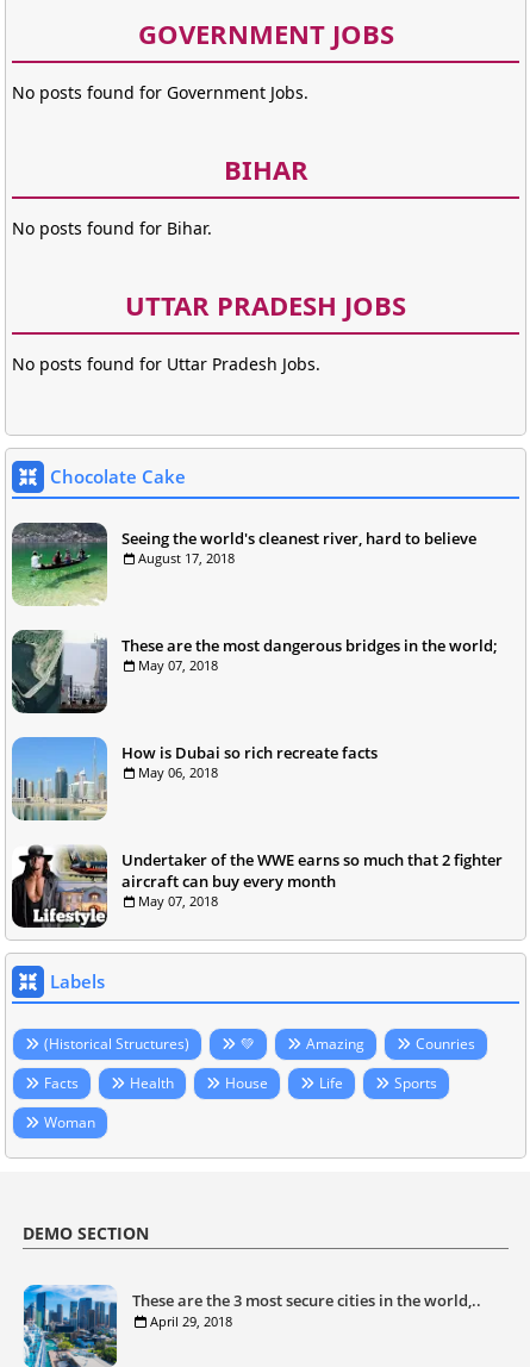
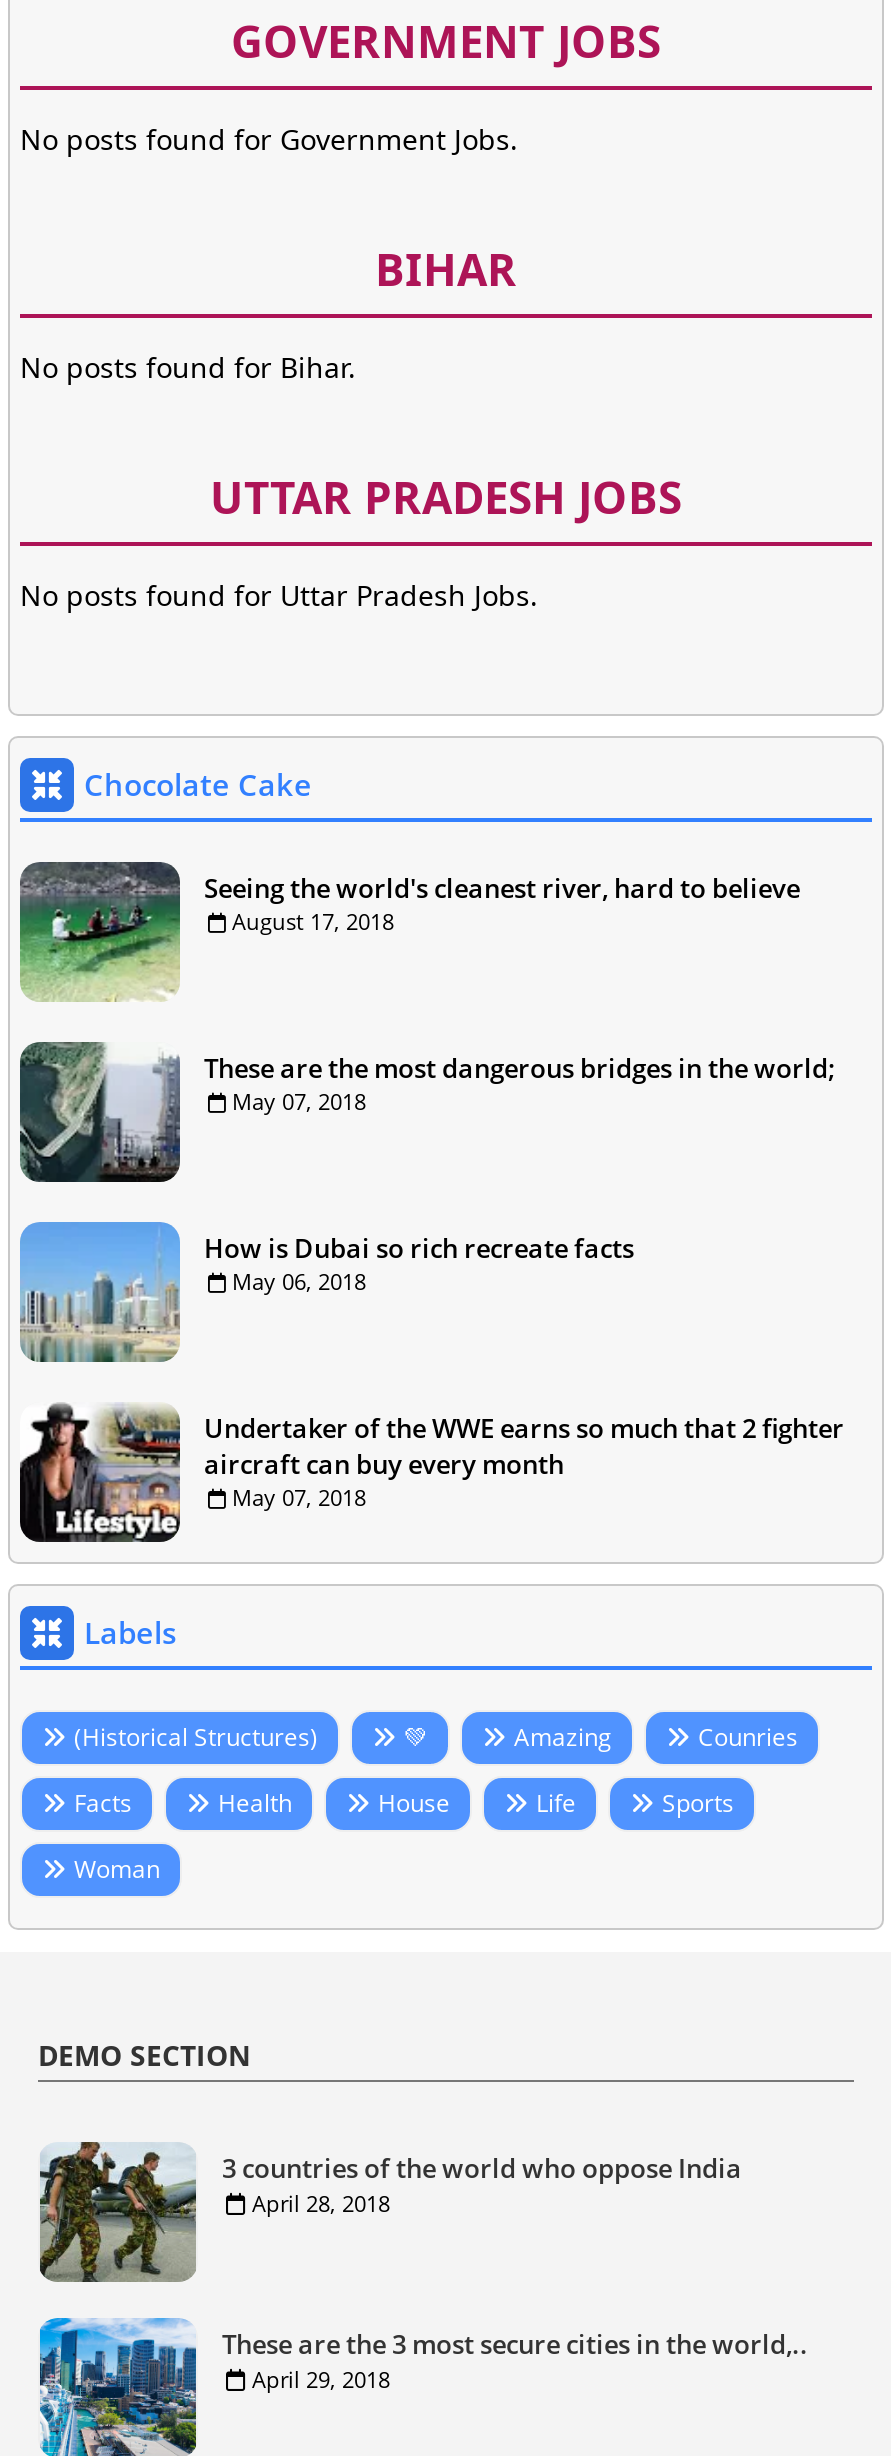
+ [image]
+ 3 countries of the world who oppose India
+ April 28, 2018
